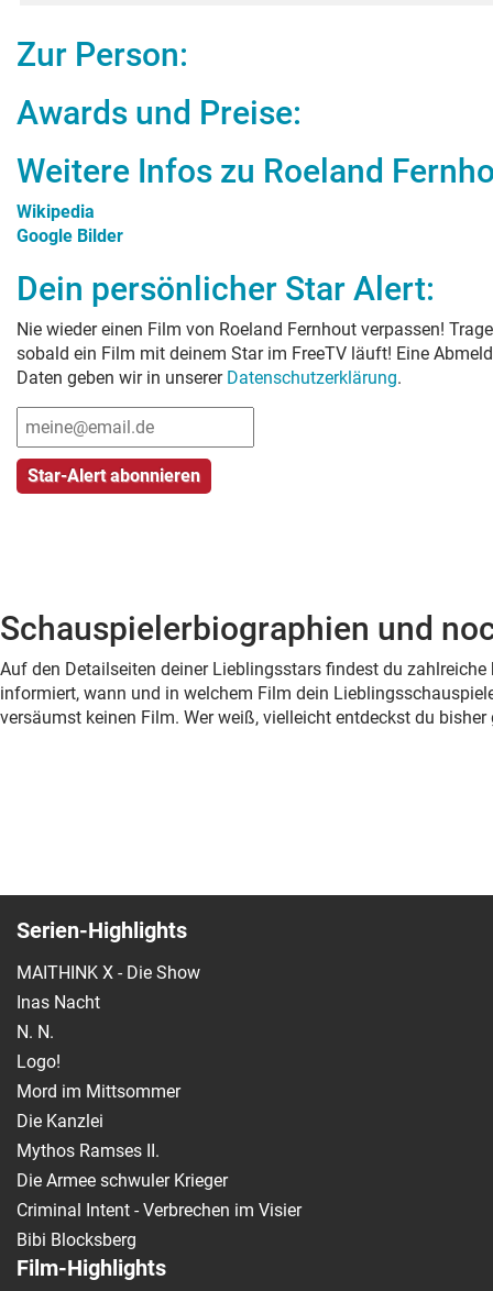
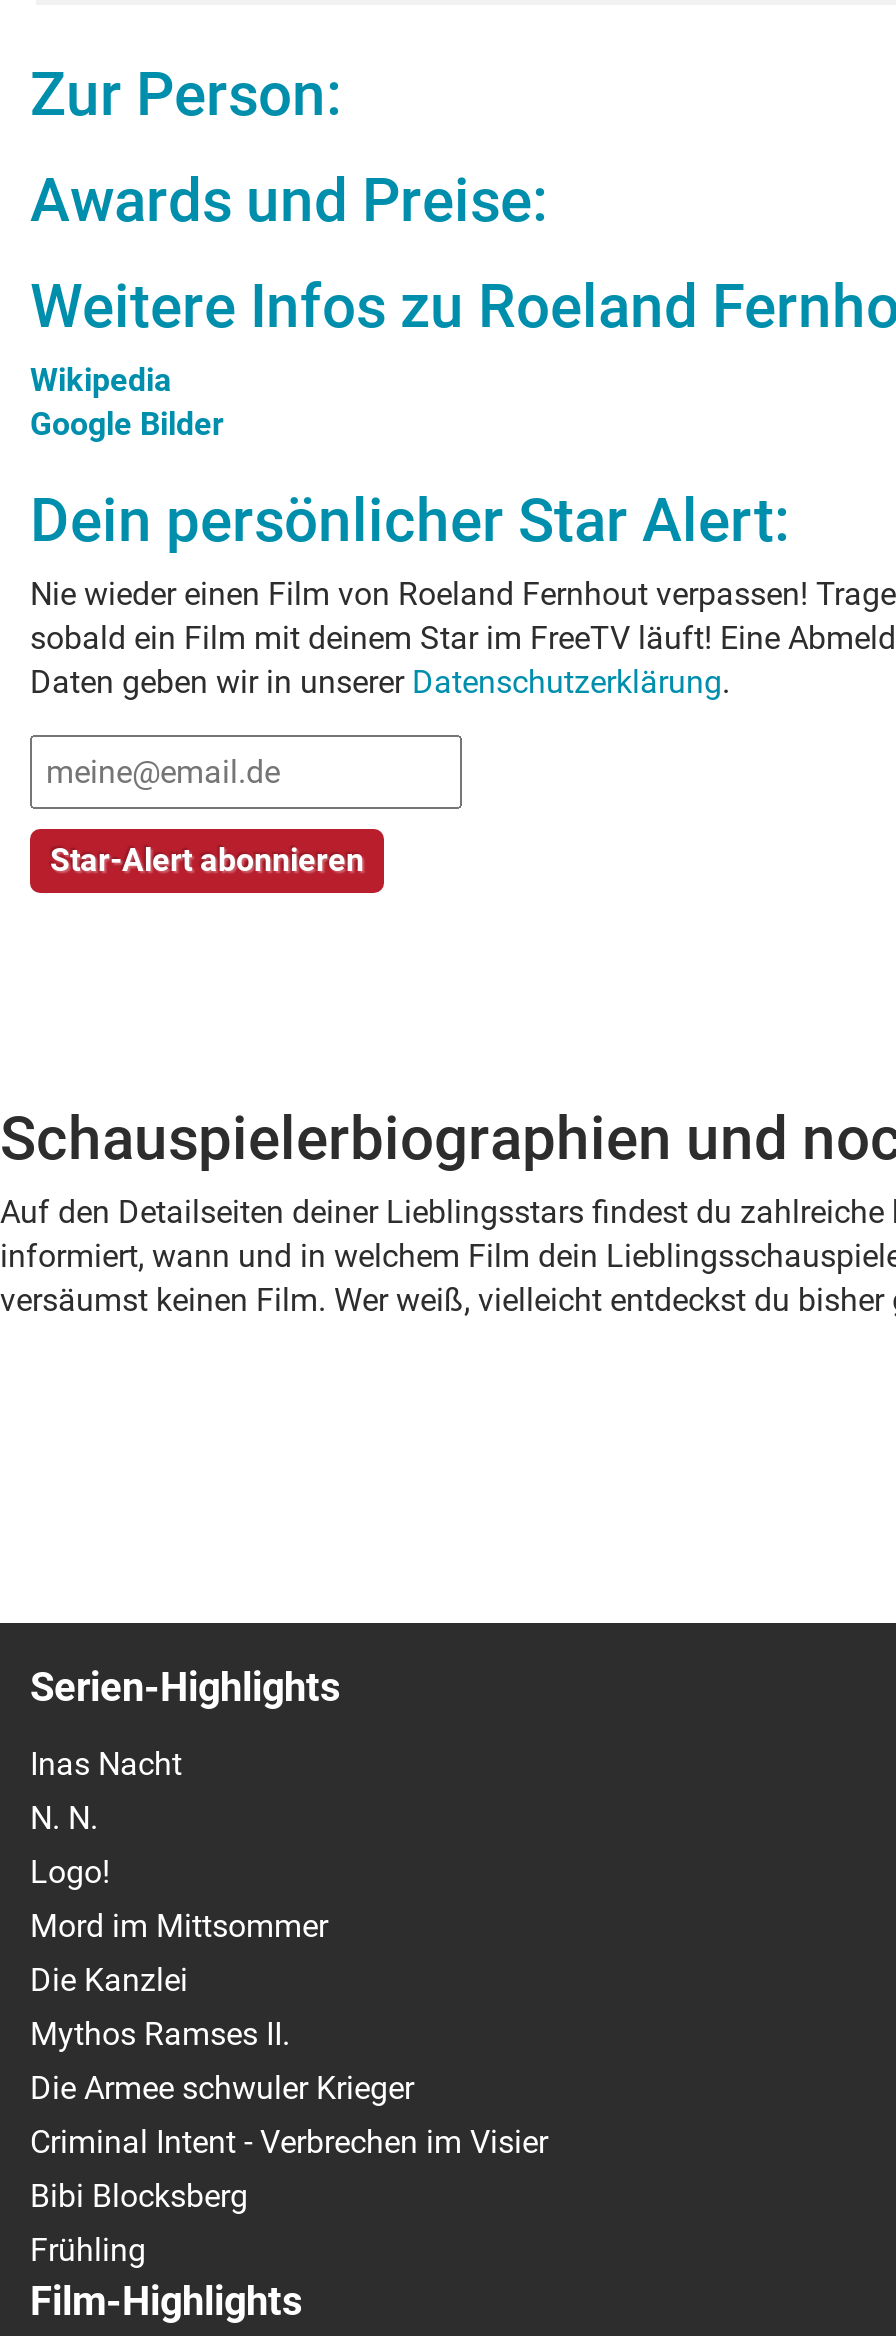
- MAITHINK X - Die Show

moved up: Inas Nacht | N. N. | Logo! | ... | Criminal Intent - Verbrechen im Visier | Bibi Blocksberg

+ Frühling
